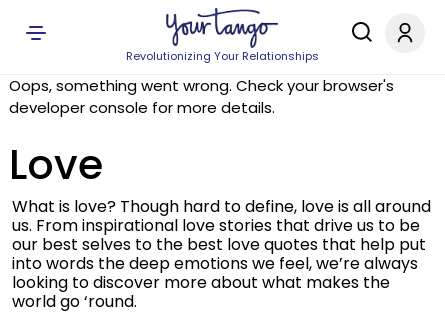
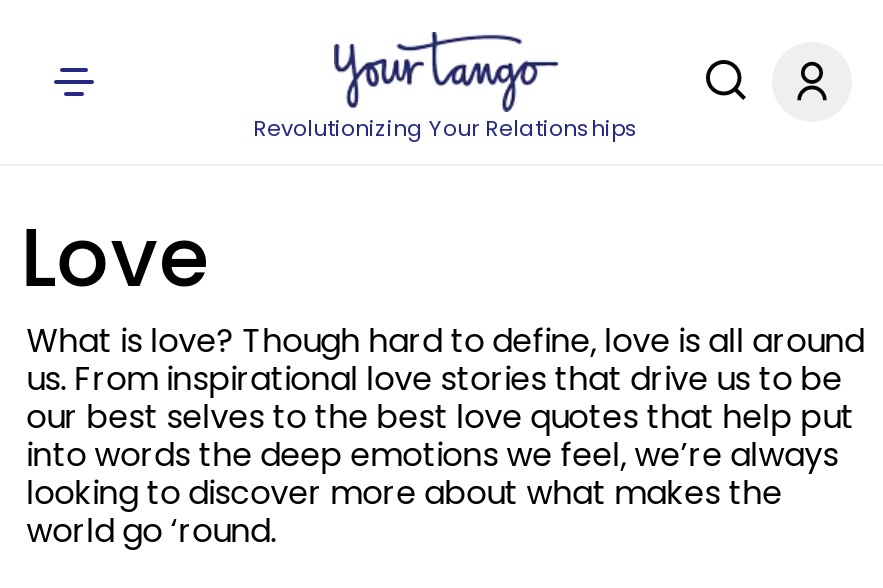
- Oops, something went wrong. Check your browser's
- developer console for more details.
